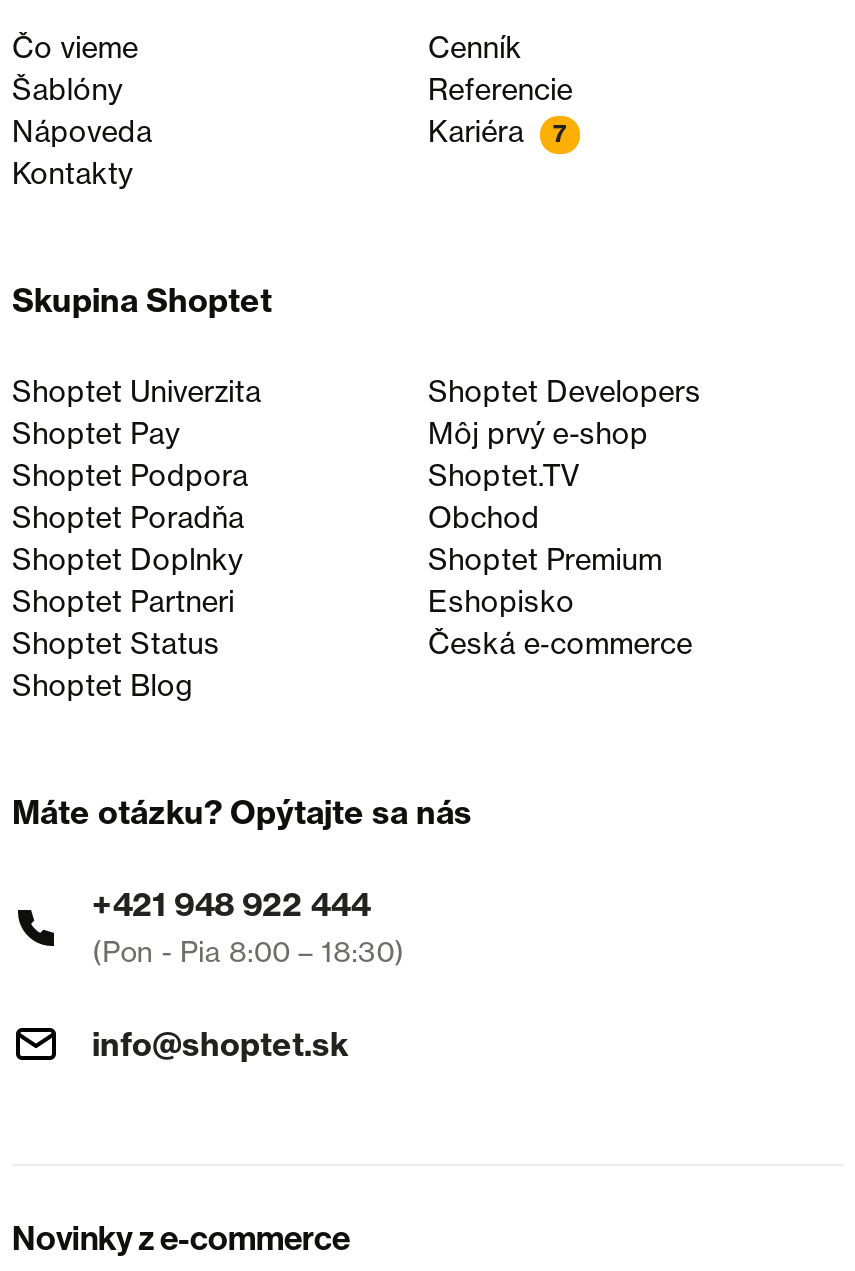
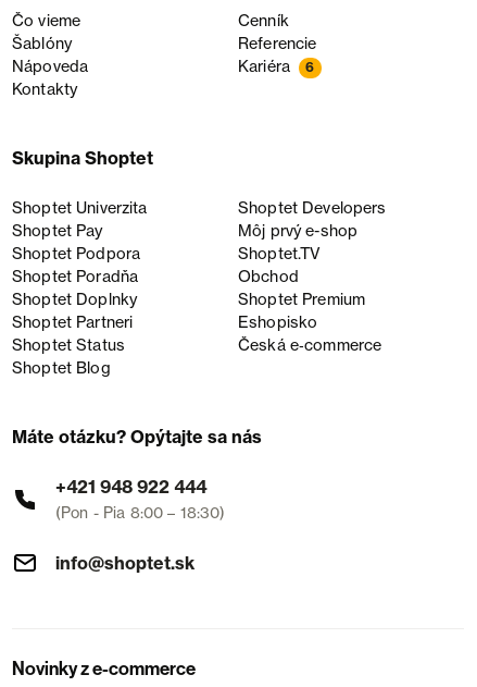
- Kariéra 7
+ Kariéra 6
